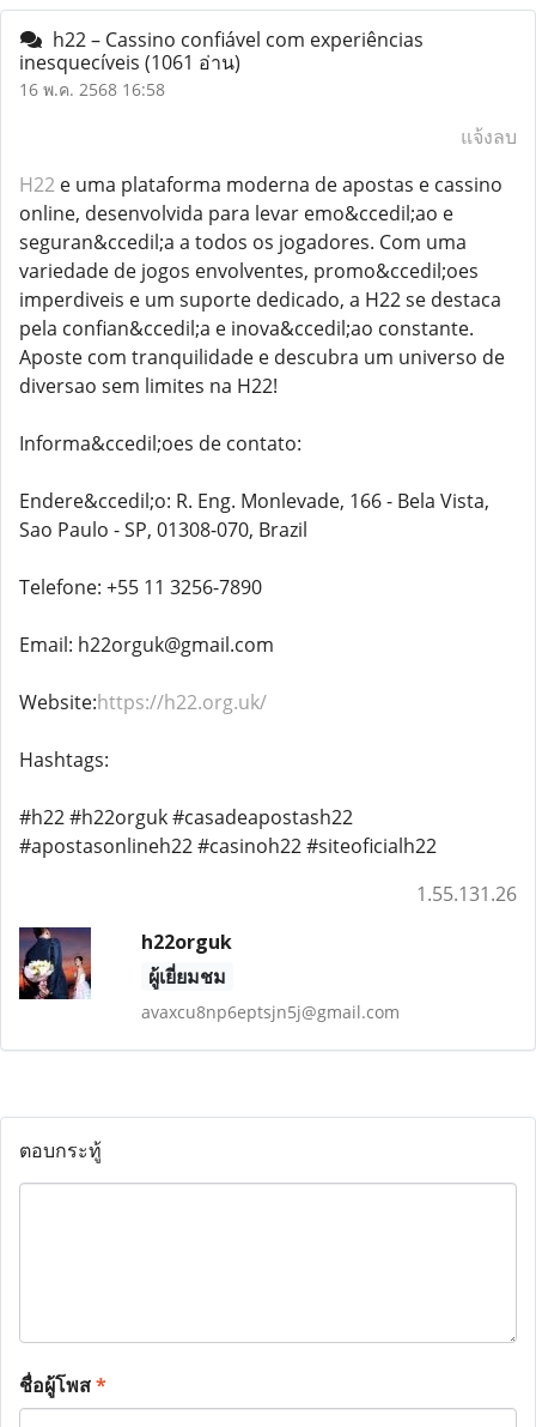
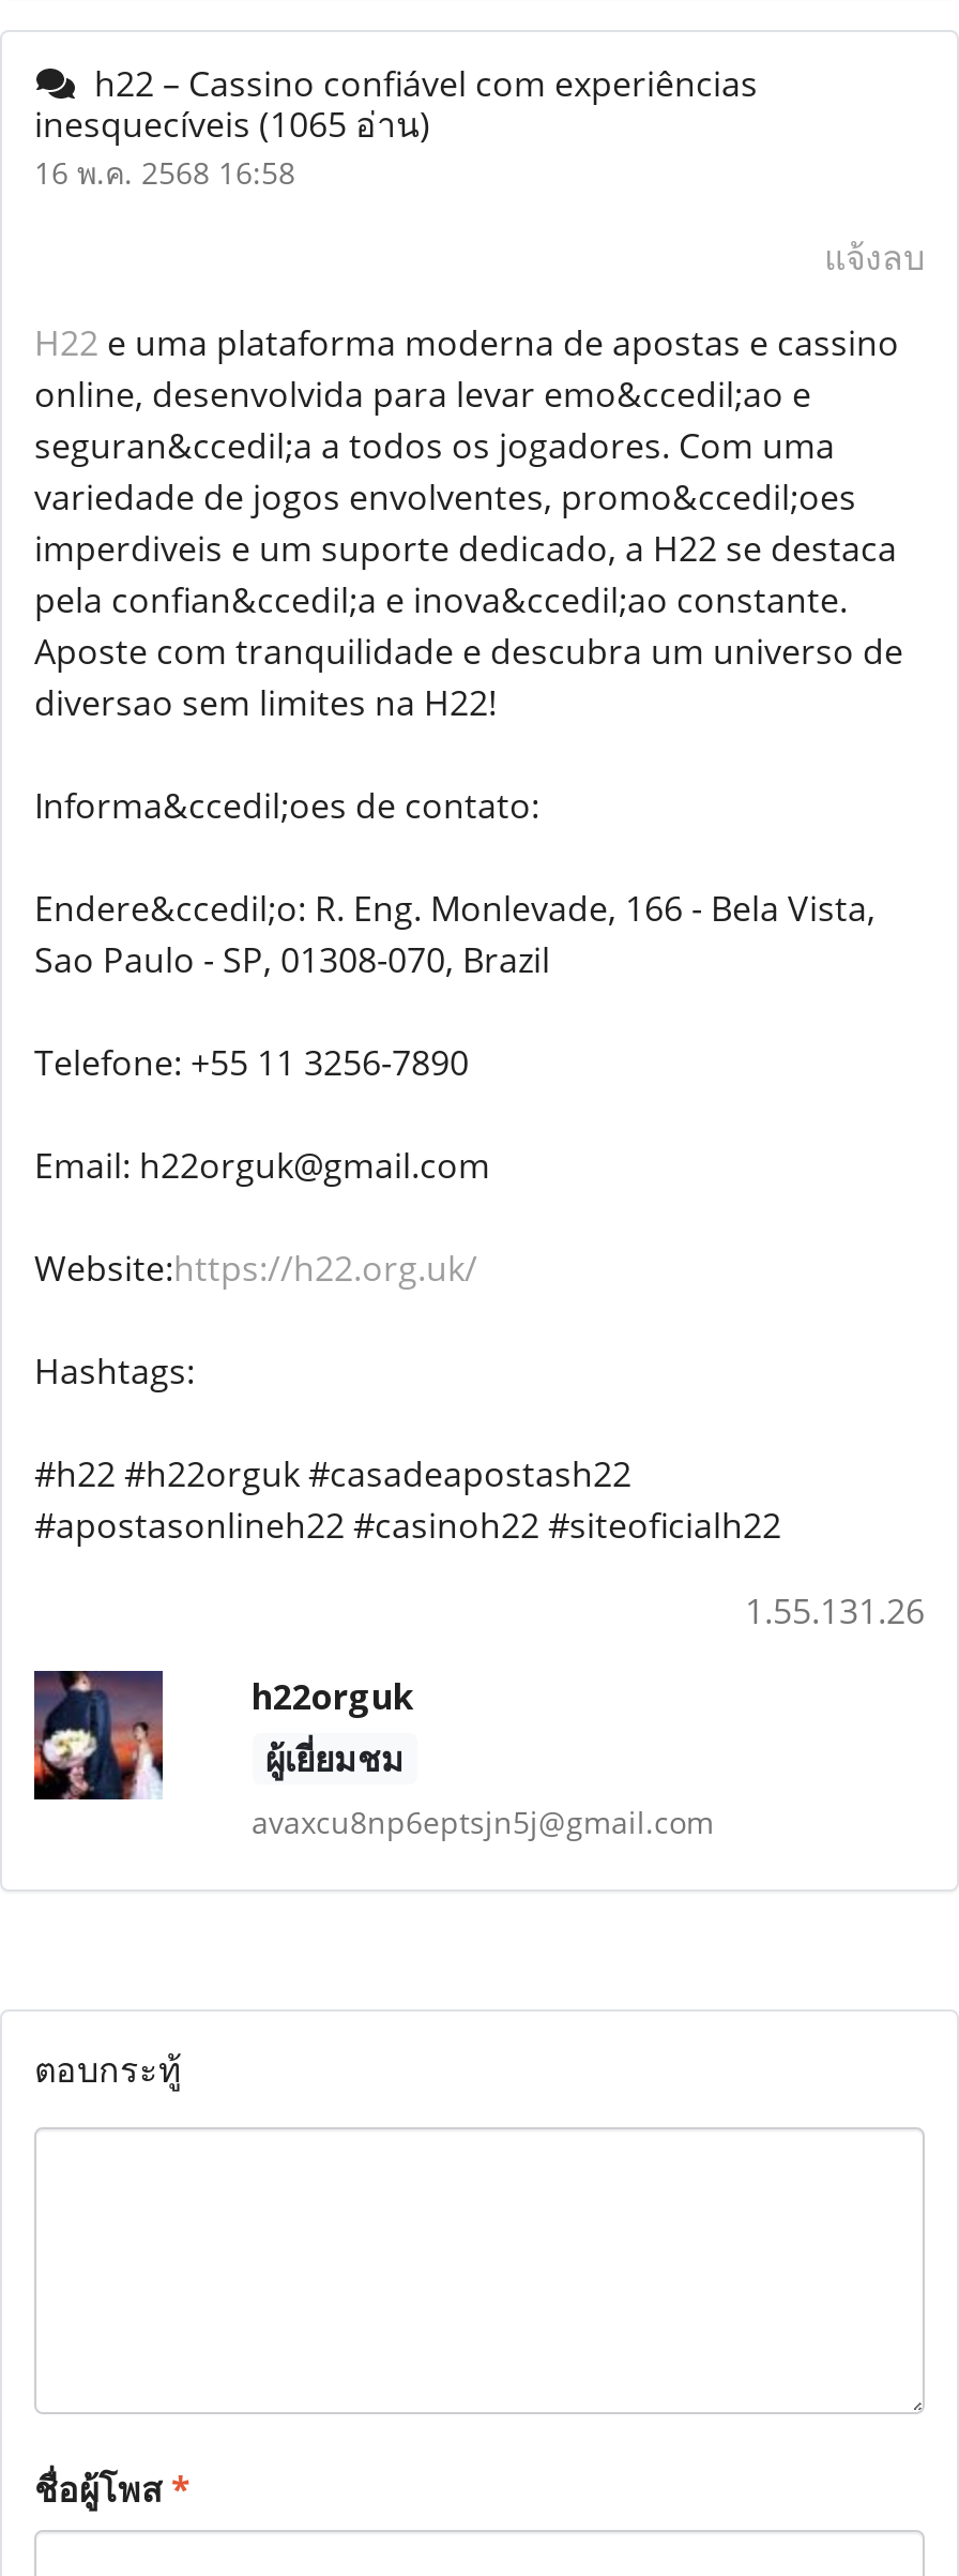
- inesquecíveis (1061 อ่าน)
+ inesquecíveis (1065 อ่าน)
